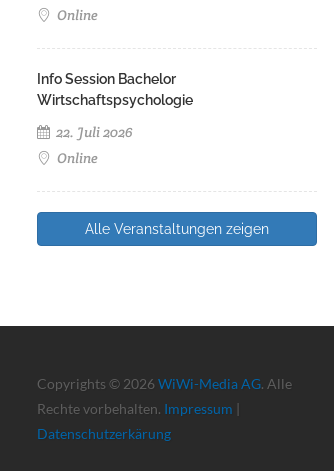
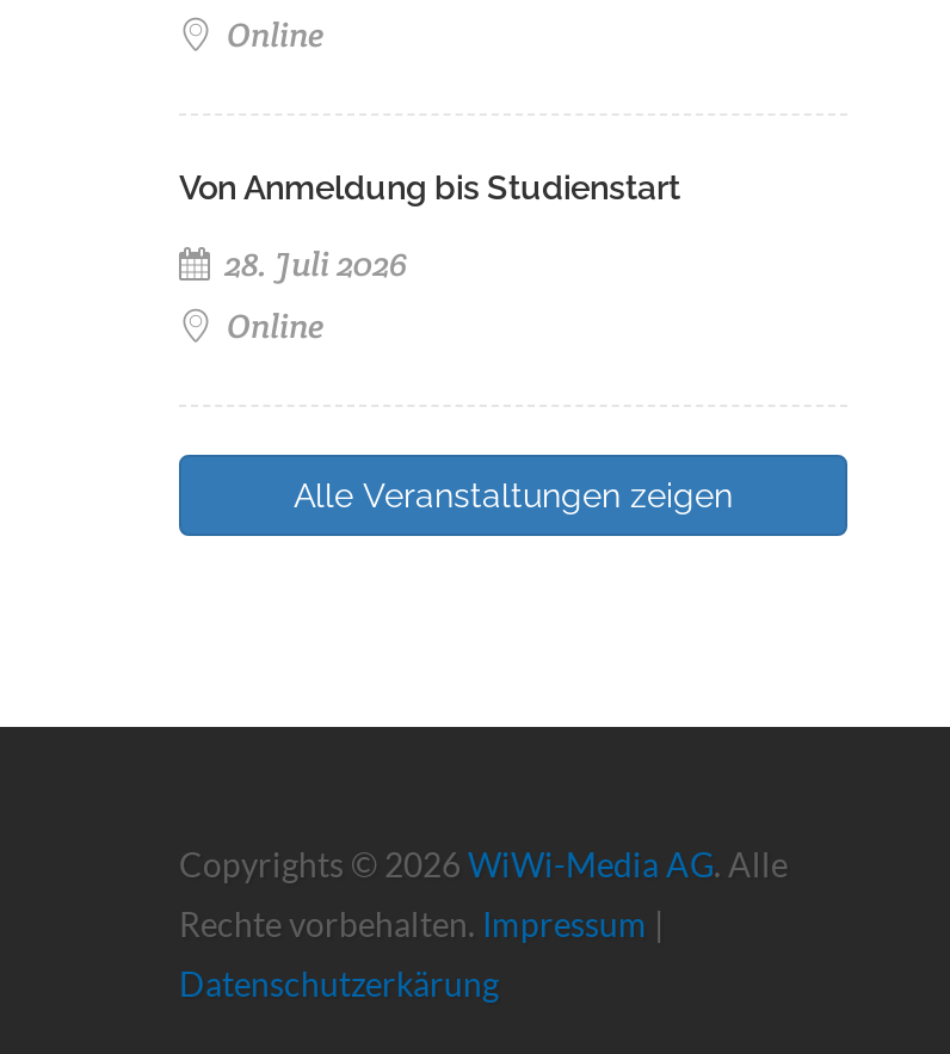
- Info Session Bachelor
- Wirtschaftspsychologie
+ Von Anmeldung bis Studienstart

- 22. Juli 2026
+ 28. Juli 2026
